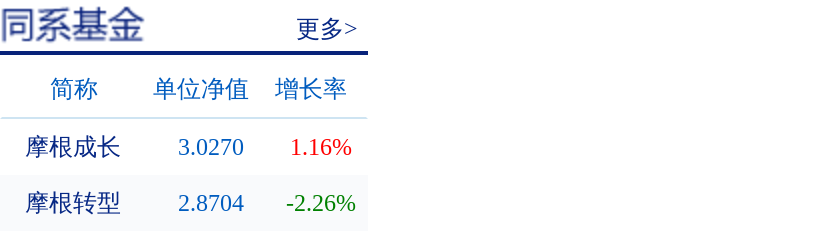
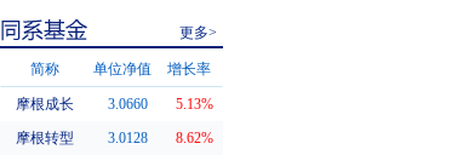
- 3.0270
+ 3.0660

- 1.16%
+ 5.13%

- 2.8704
+ 3.0128

- -2.26%
+ 8.62%
